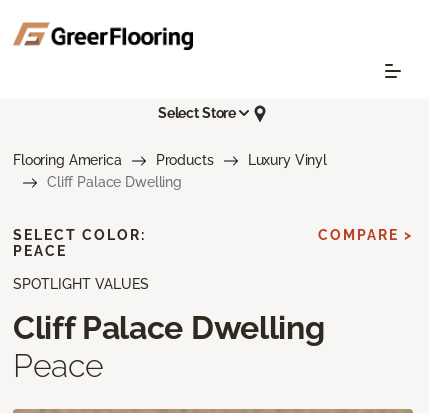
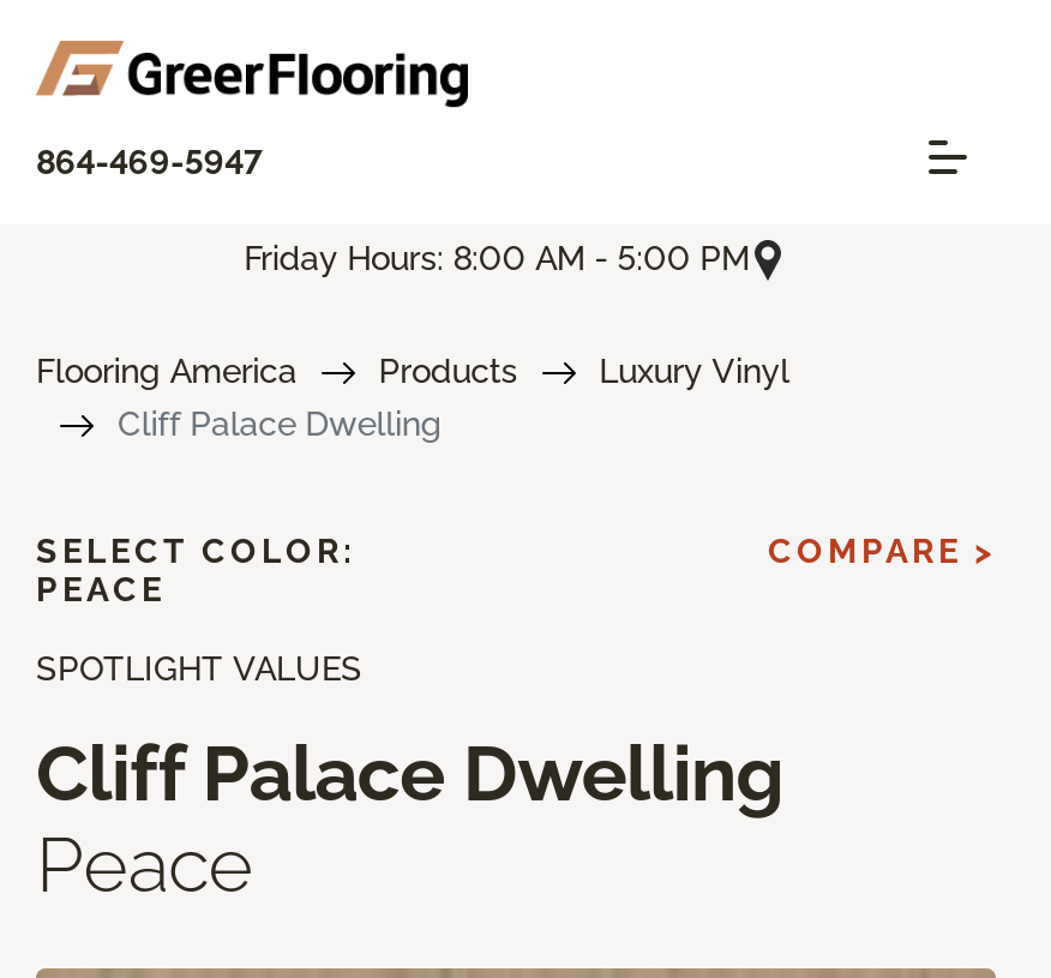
- Select Store
+ 864-469-5947
+ Friday Hours: 8:00 AM - 5:00 PM
